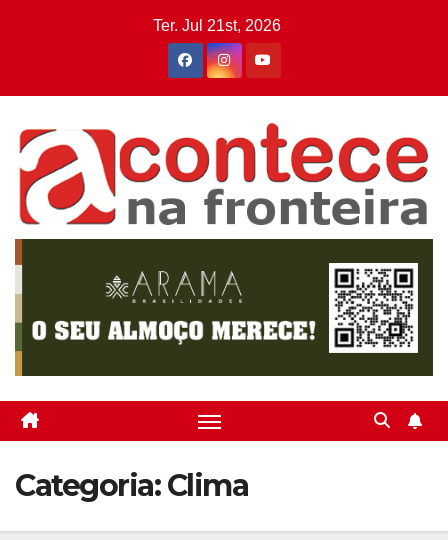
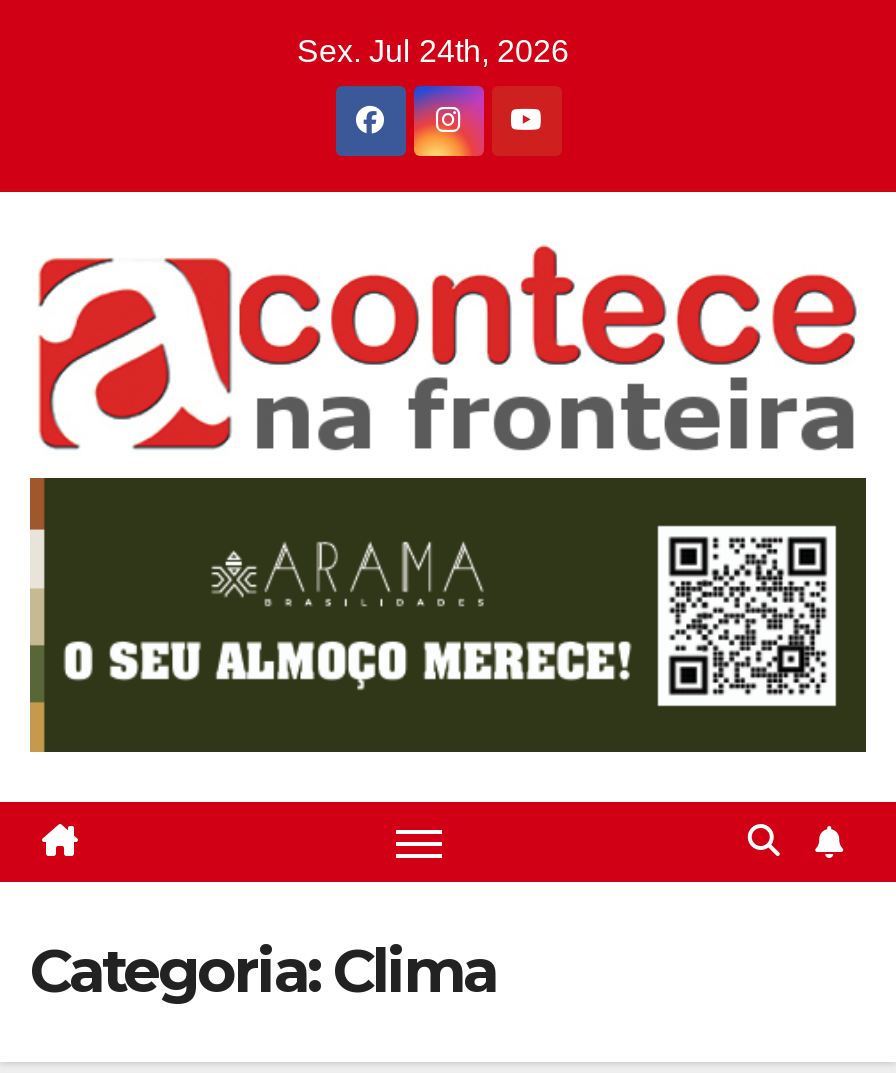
- Ter. Jul 21st, 2026
+ Sex. Jul 24th, 2026
